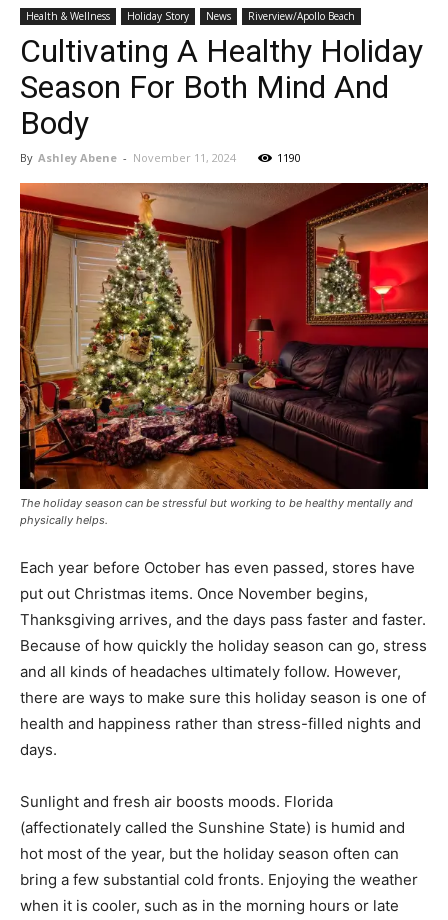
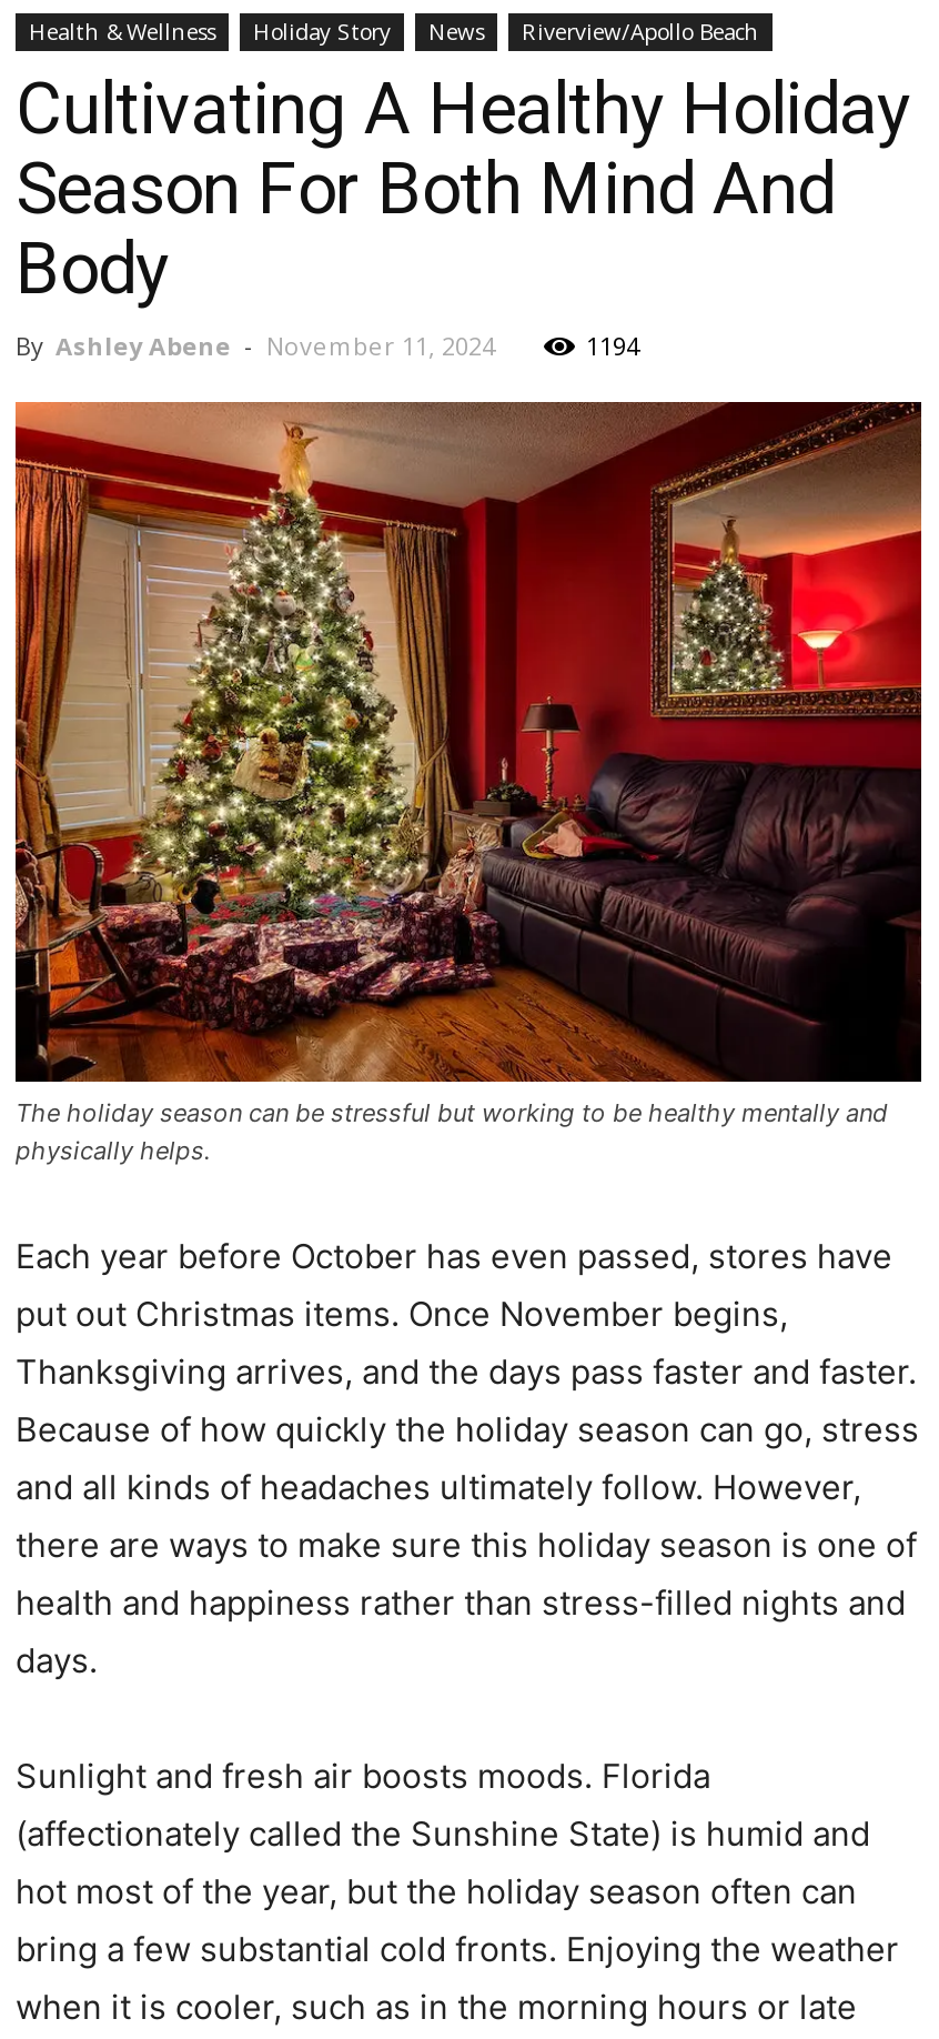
- 1190
+ 1194
